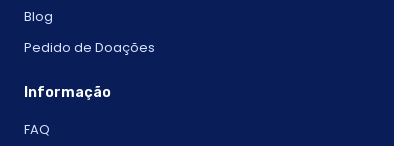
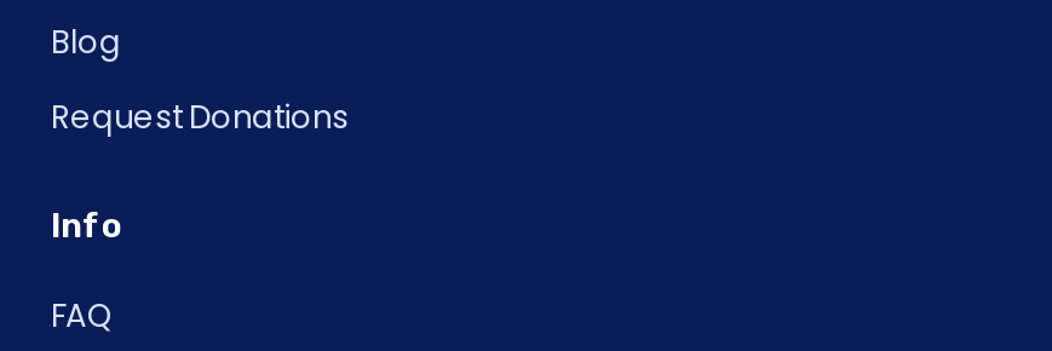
- Pedido de Doações
+ Request Donations

- Informação
+ Info
